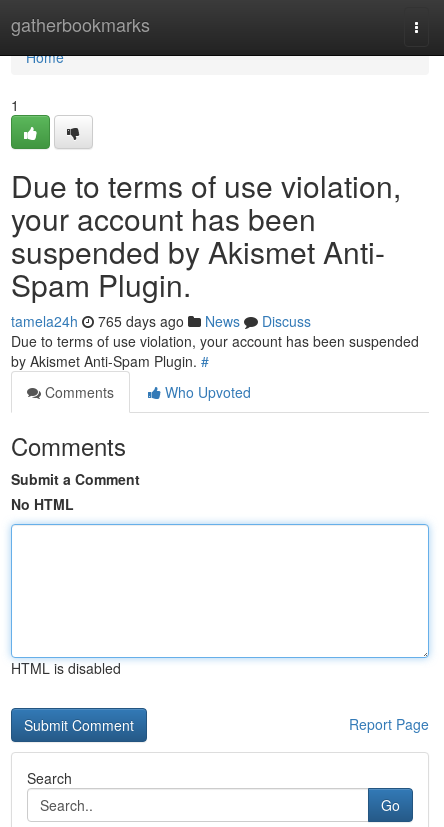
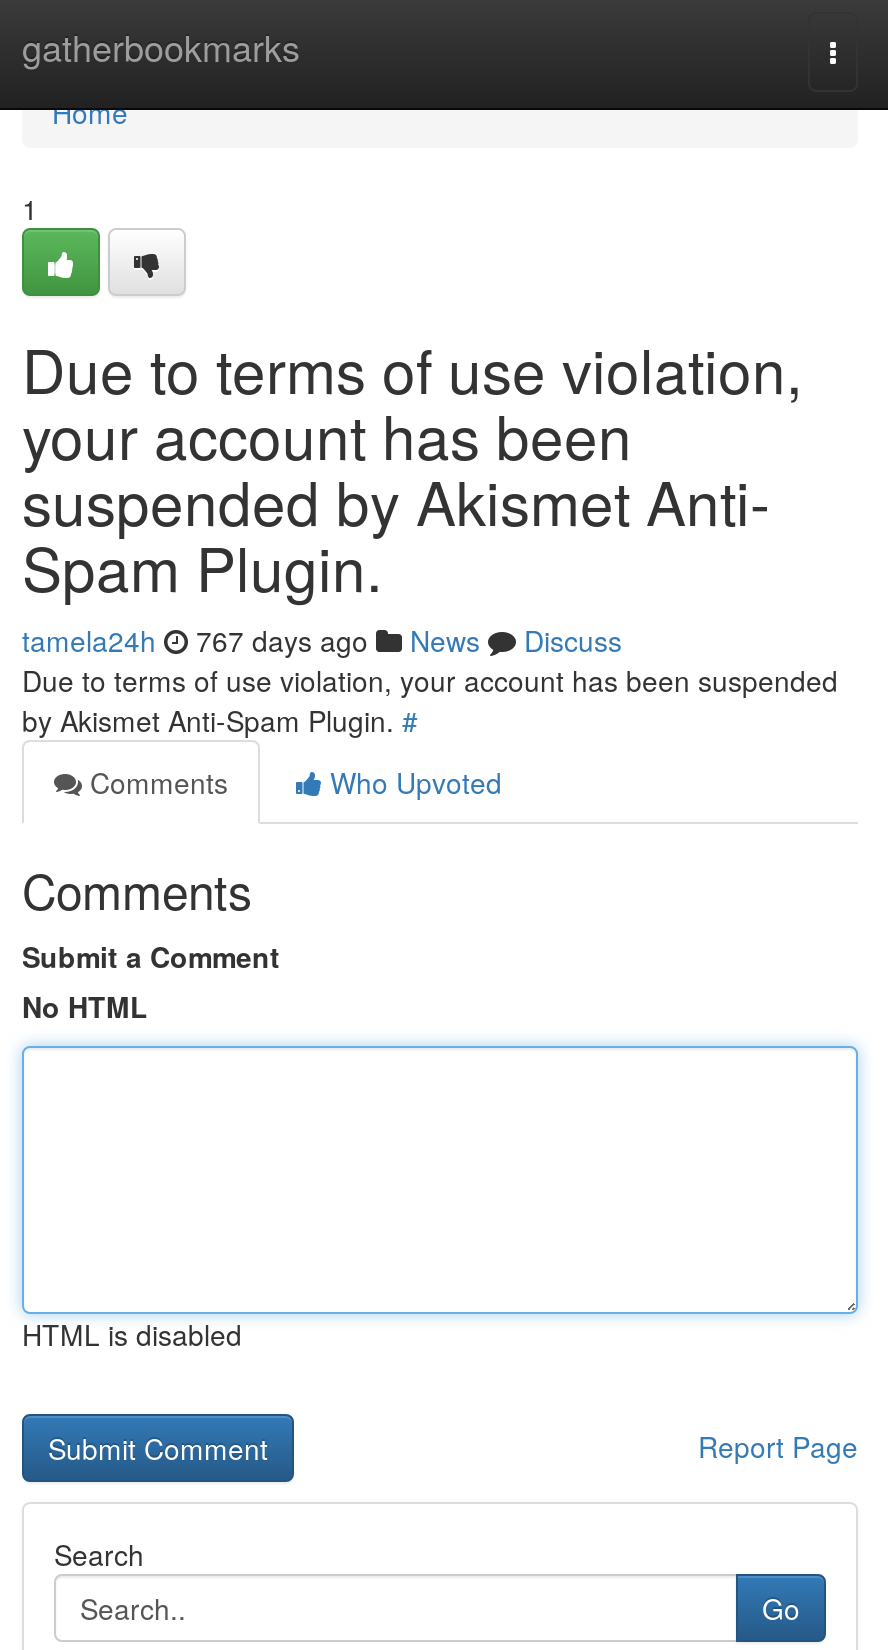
- tamela24h 765 days ago News Discuss
+ tamela24h 767 days ago News Discuss
